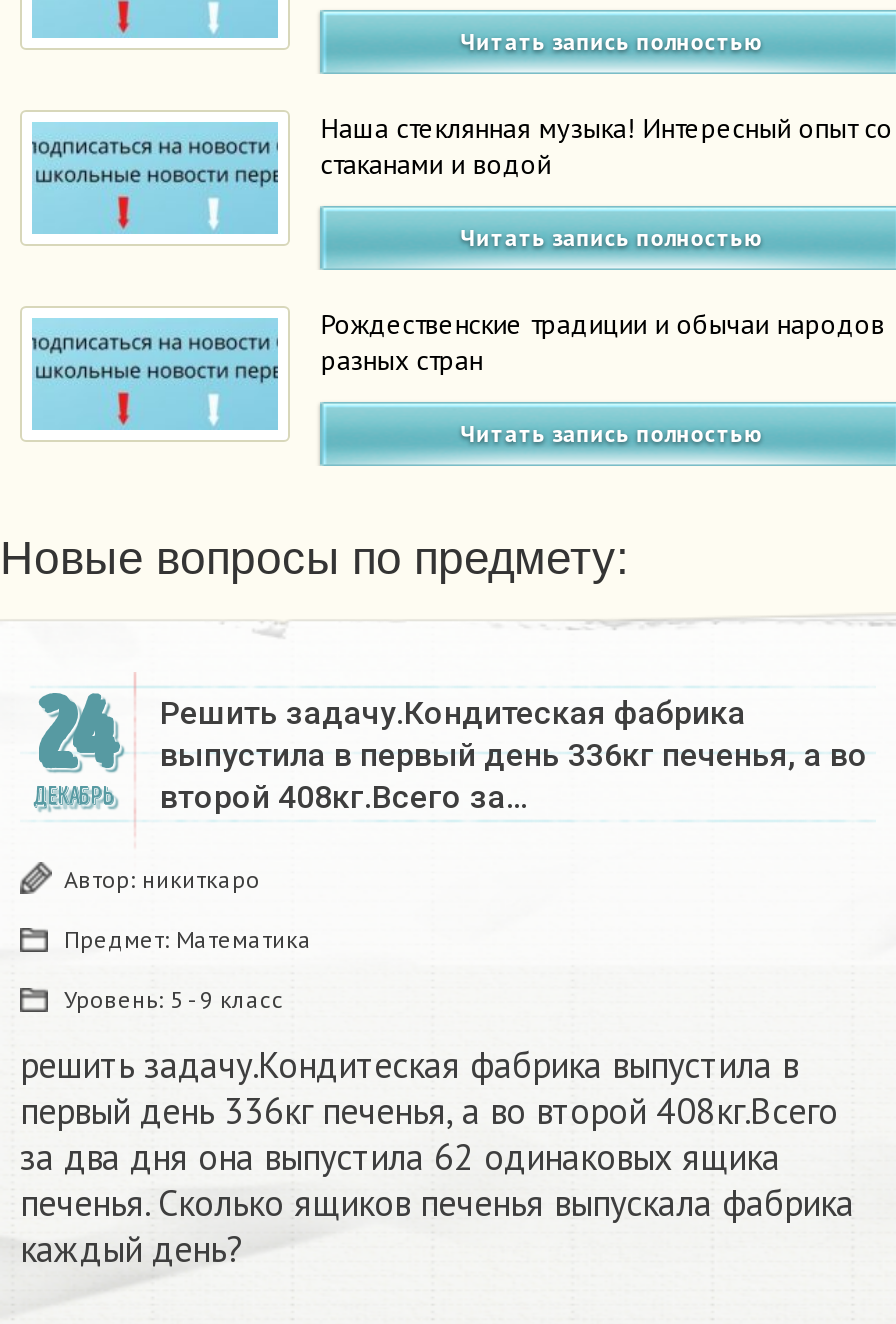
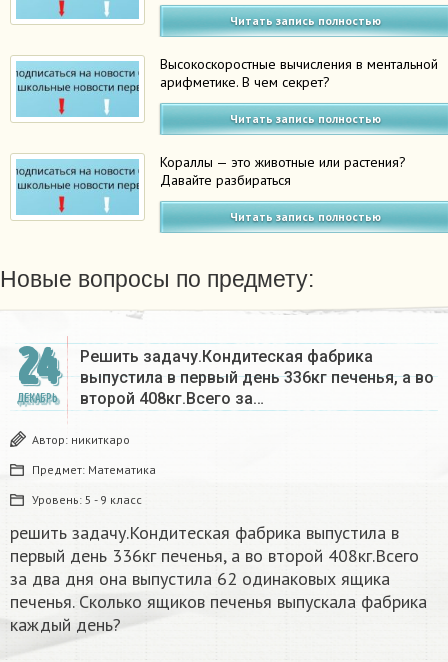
- Наша стеклянная музыка! Интересный опыт со
- стаканами и водой
+ Высокоскоростные вычисления в ментальной
+ арифметике. В чем секрет?

- Рождественские традиции и обычаи народов
- разных стран
+ Кораллы — это животные или растения?
+ Давайте разбираться
